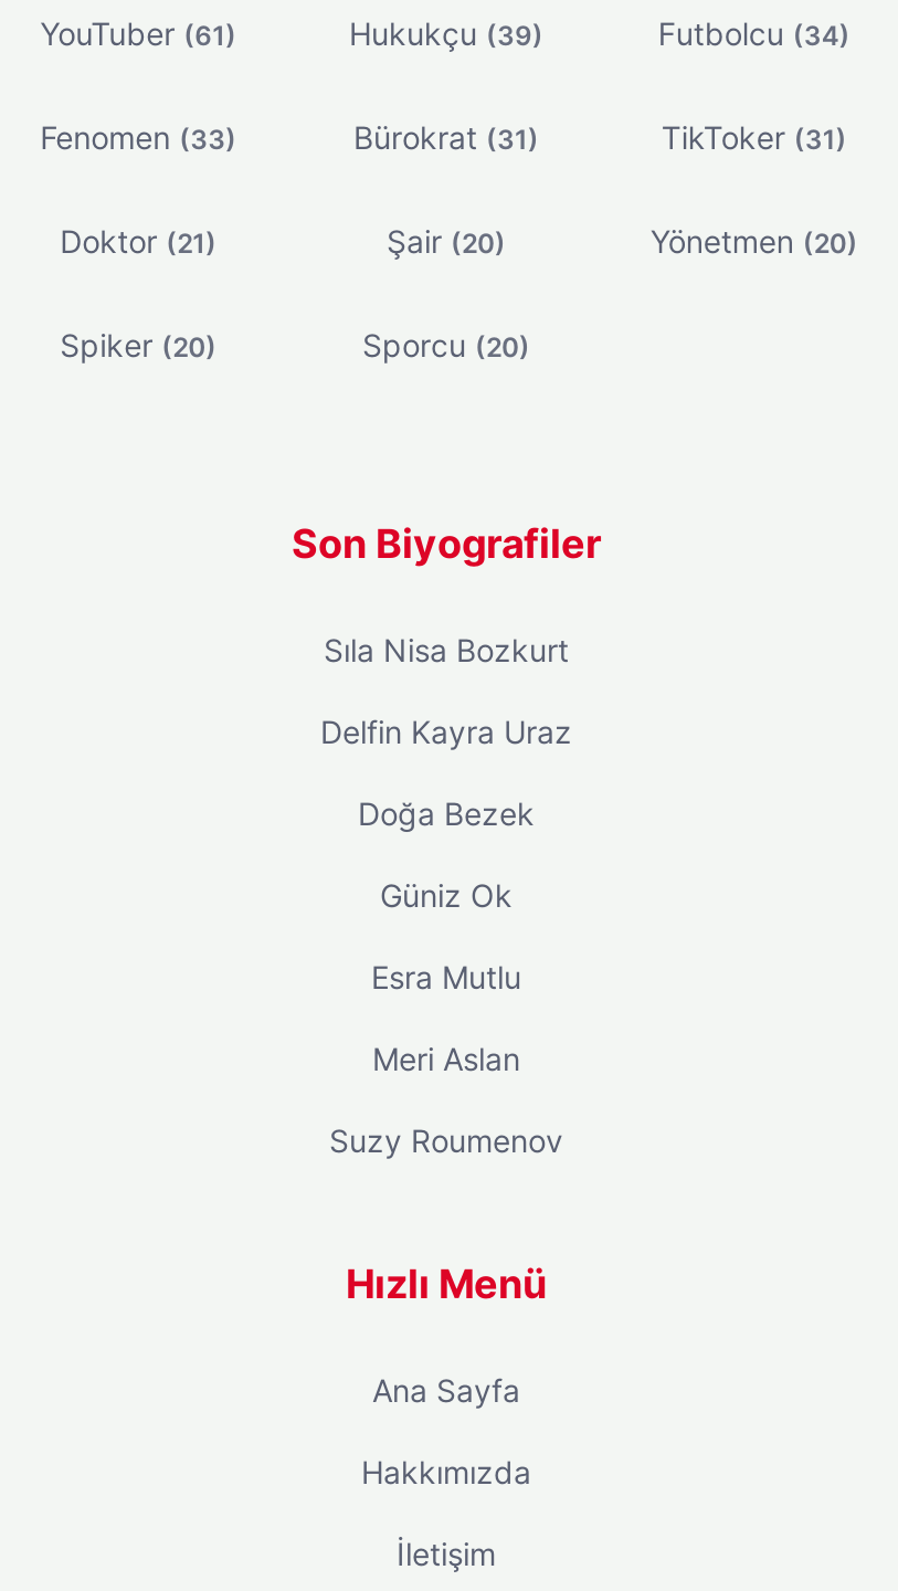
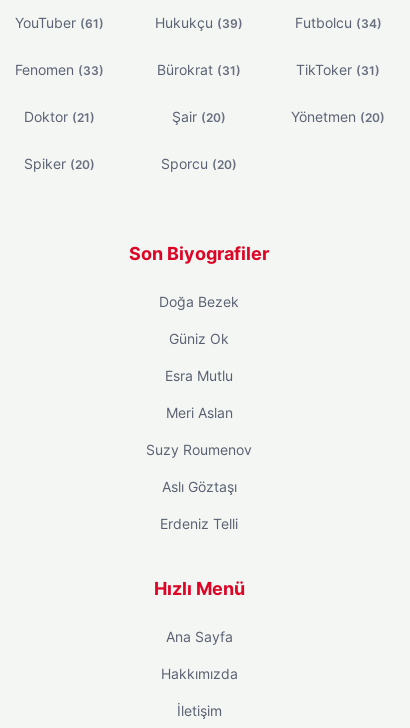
- Sıla Nisa Bozkurt
- Delfin Kayra Uraz

moved up: Doğa Bezek | Güniz Ok | Esra Mutlu | Meri Aslan | Suzy Roumenov

+ Aslı Göztaşı
+ Erdeniz Telli
